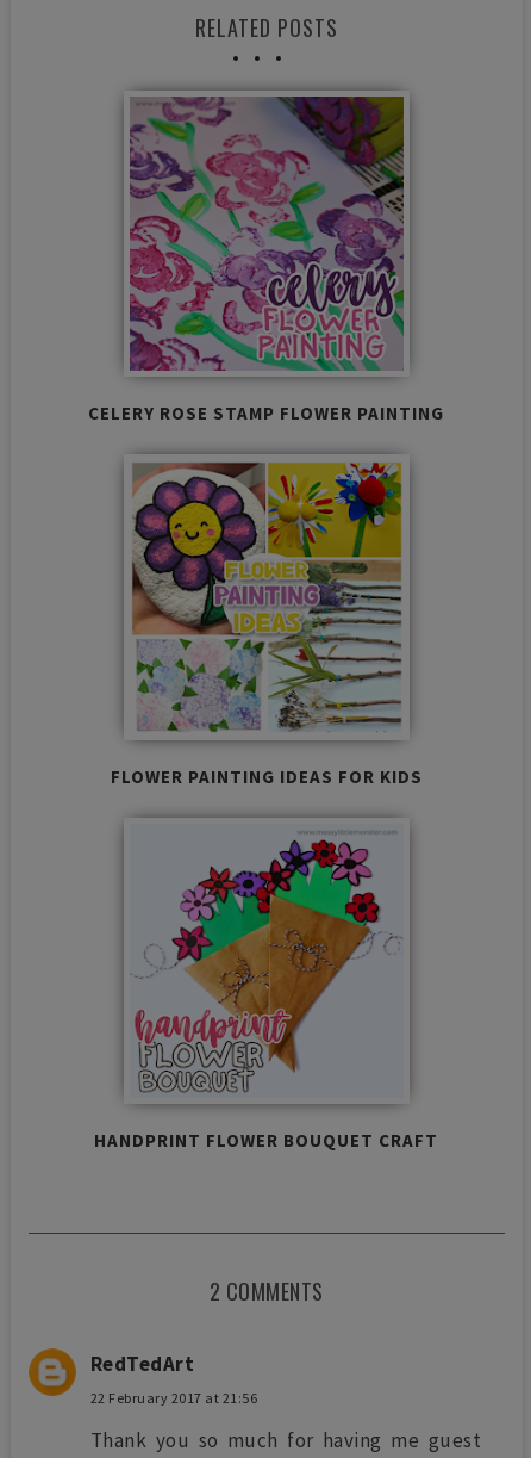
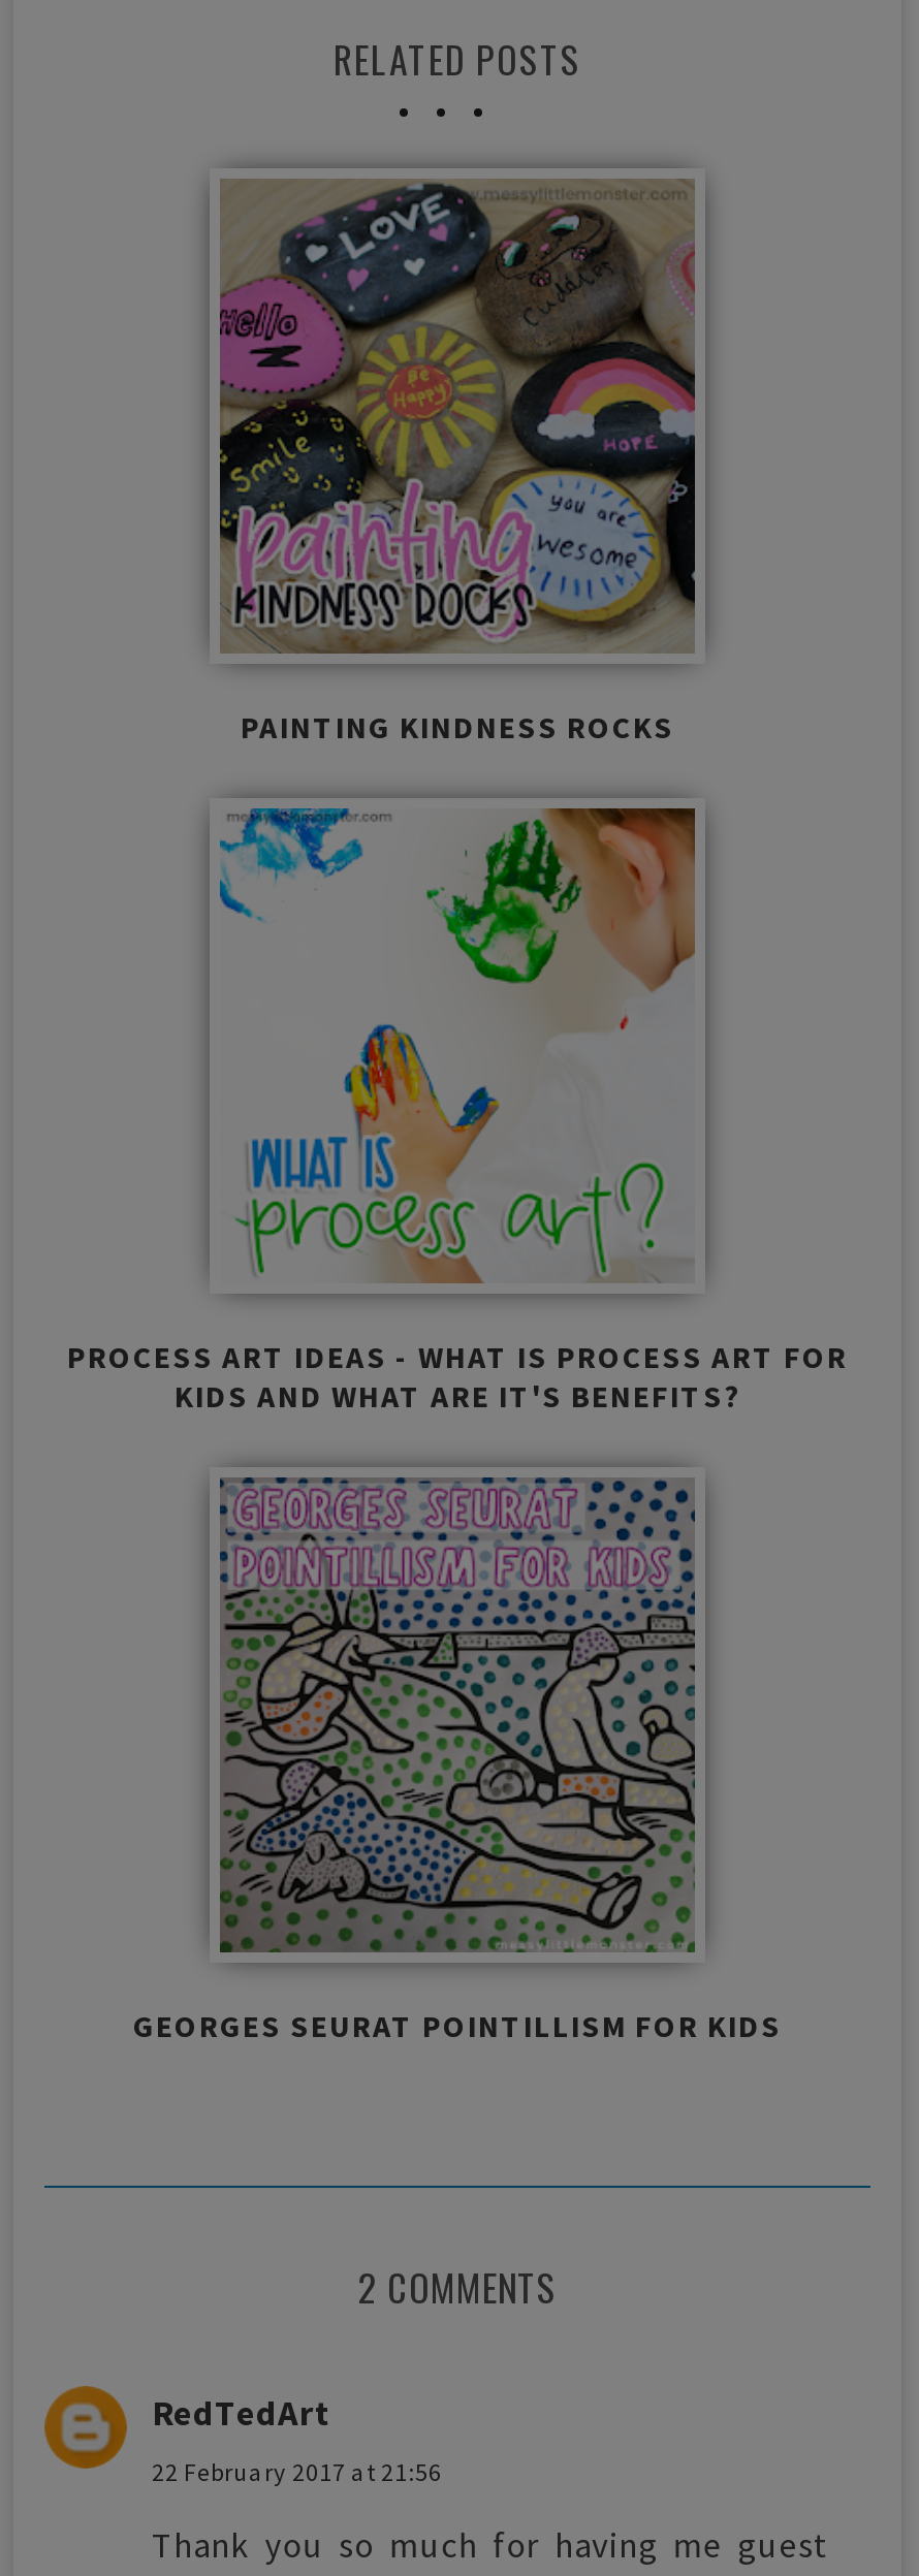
- [image]
- CELERY ROSE STAMP FLOWER PAINTING
+ [image]
+ PAINTING KINDNESS ROCKS

- [image]
- FLOWER PAINTING IDEAS FOR KIDS
+ [image]
+ PROCESS ART IDEAS - WHAT IS PROCESS ART FOR
+ KIDS AND WHAT ARE IT'S BENEFITS?

- [image]
- HANDPRINT FLOWER BOUQUET CRAFT
+ [image]
+ GEORGES SEURAT POINTILLISM FOR KIDS
